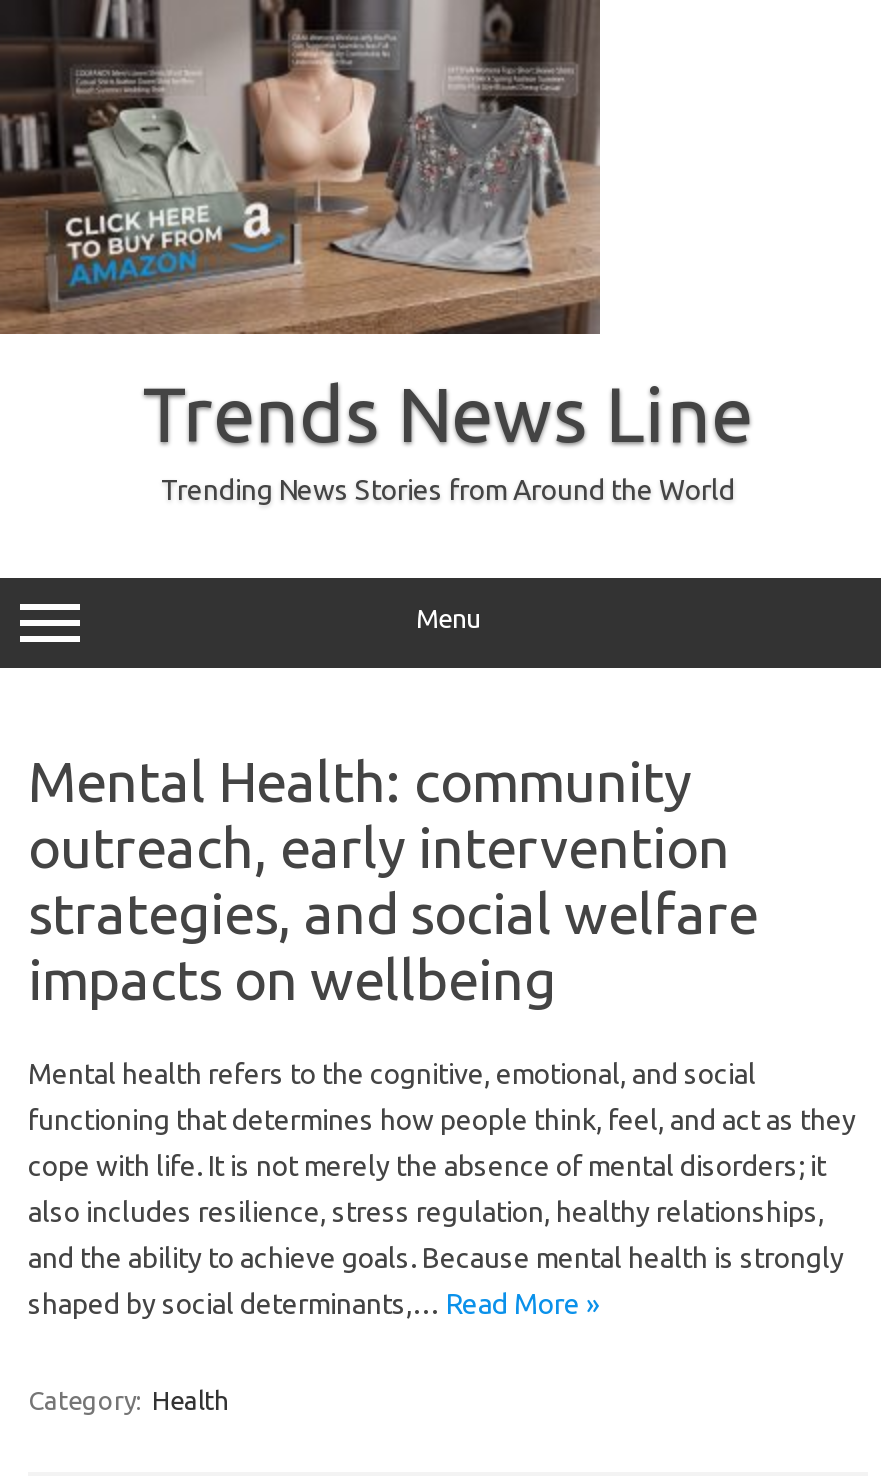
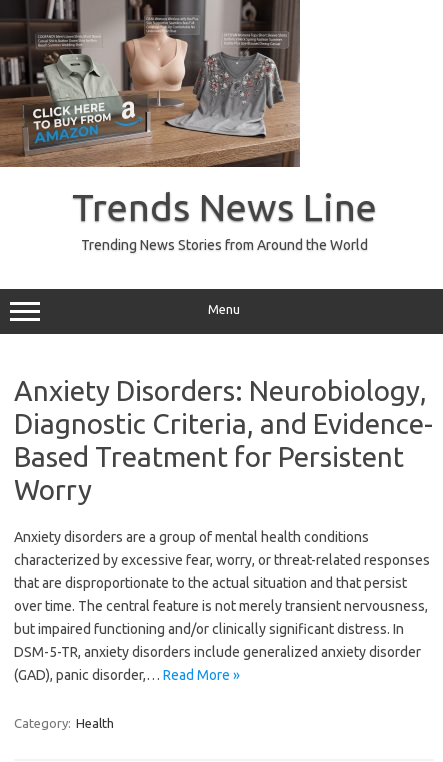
- Mental Health: community
- outreach, early intervention
- strategies, and social welfare
- impacts on wellbeing
+ Anxiety Disorders: Neurobiology,
+ Diagnostic Criteria, and Evidence-
+ Based Treatment for Persistent
+ Worry

- Mental health refers to the cognitive, emotional, and social
- functioning that determines how people think, feel, and act as they
- cope with life. It is not merely the absence of mental disorders; it
- also includes resilience, stress regulation, healthy relationships,
- and the ability to achieve goals. Because mental health is strongly
- shaped by social determinants,… Read More »
+ Anxiety disorders are a group of mental health conditions
+ characterized by excessive fear, worry, or threat-related responses
+ that are disproportionate to the actual situation and that persist
+ over time. The central feature is not merely transient nervousness,
+ but impaired functioning and/or clinically significant distress. In
+ DSM-5-TR, anxiety disorders include generalized anxiety disorder
+ (GAD), panic disorder,… Read More »
